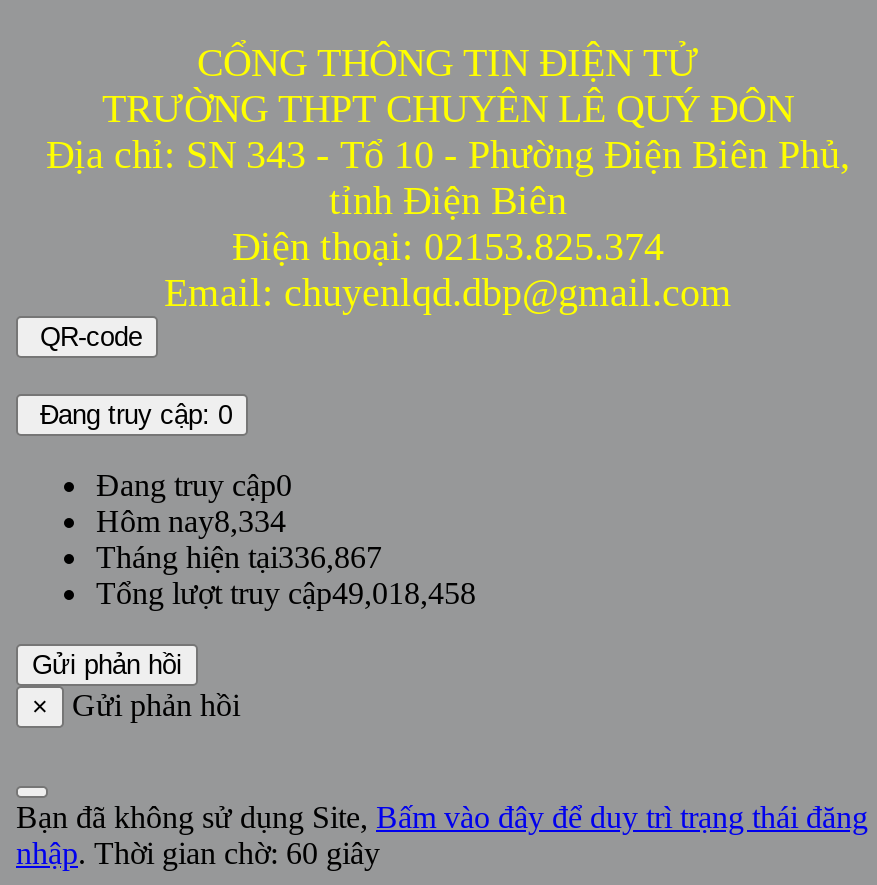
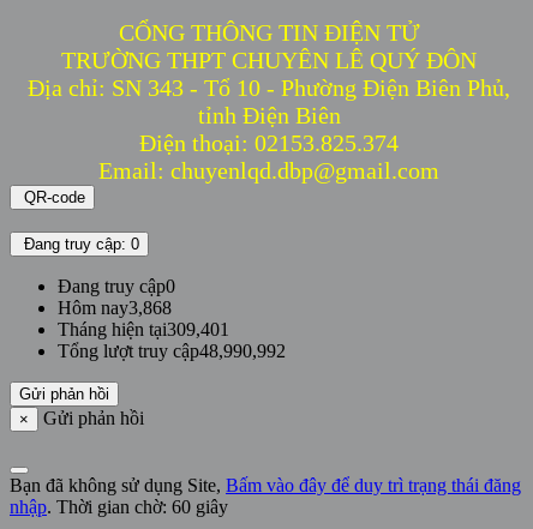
- Hôm nay8,334
+ Hôm nay3,868

- Tháng hiện tại336,867
+ Tháng hiện tại309,401

- Tổng lượt truy cập49,018,458
+ Tổng lượt truy cập48,990,992
